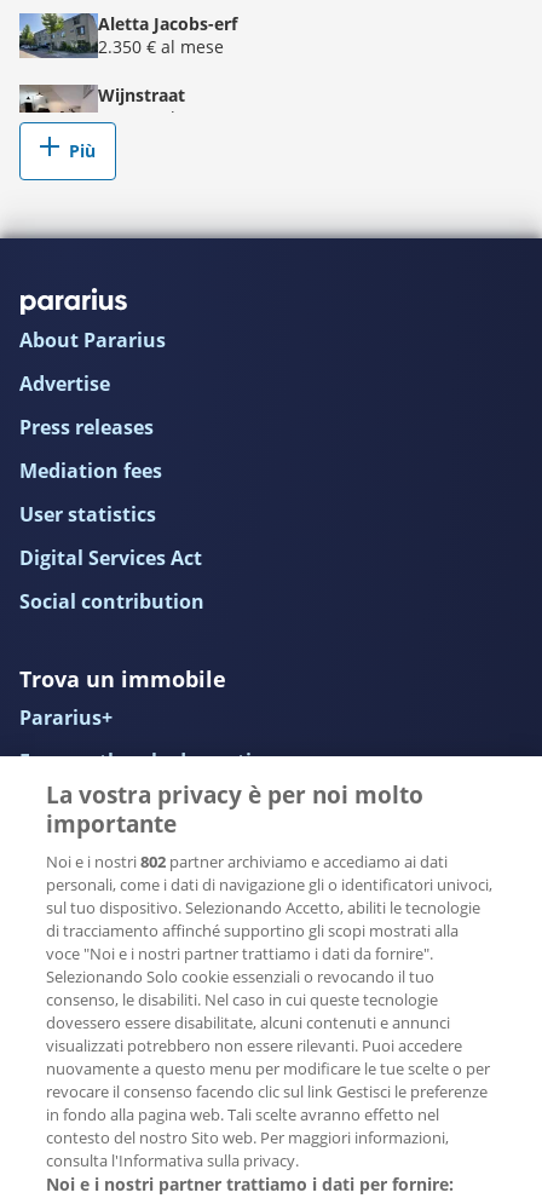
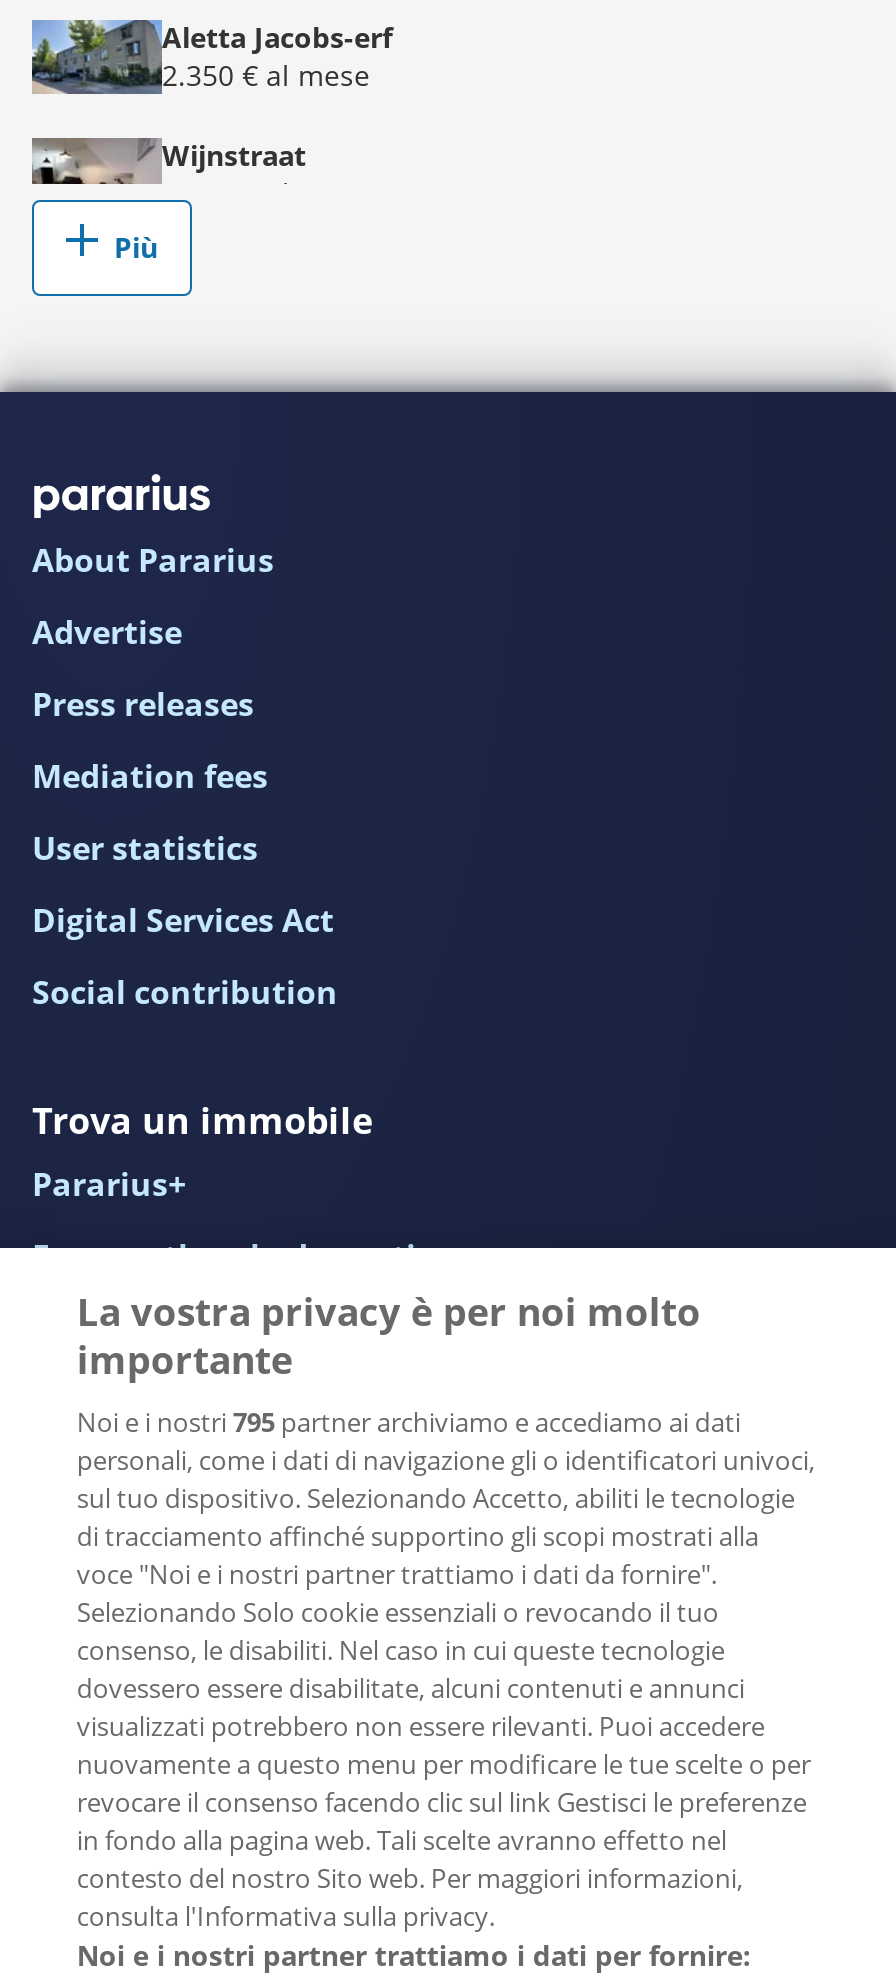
- Noi e i nostri 802 partner archiviamo e accediamo ai dati
+ Noi e i nostri 795 partner archiviamo e accediamo ai dati
